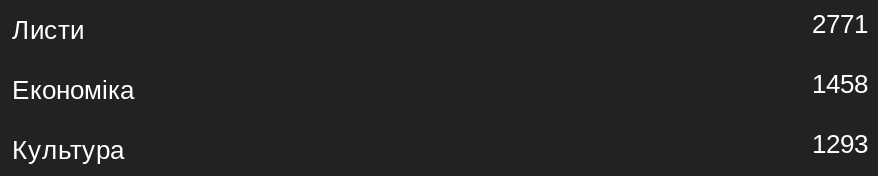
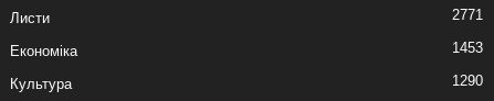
- 1458
+ 1453

- 1293
+ 1290
